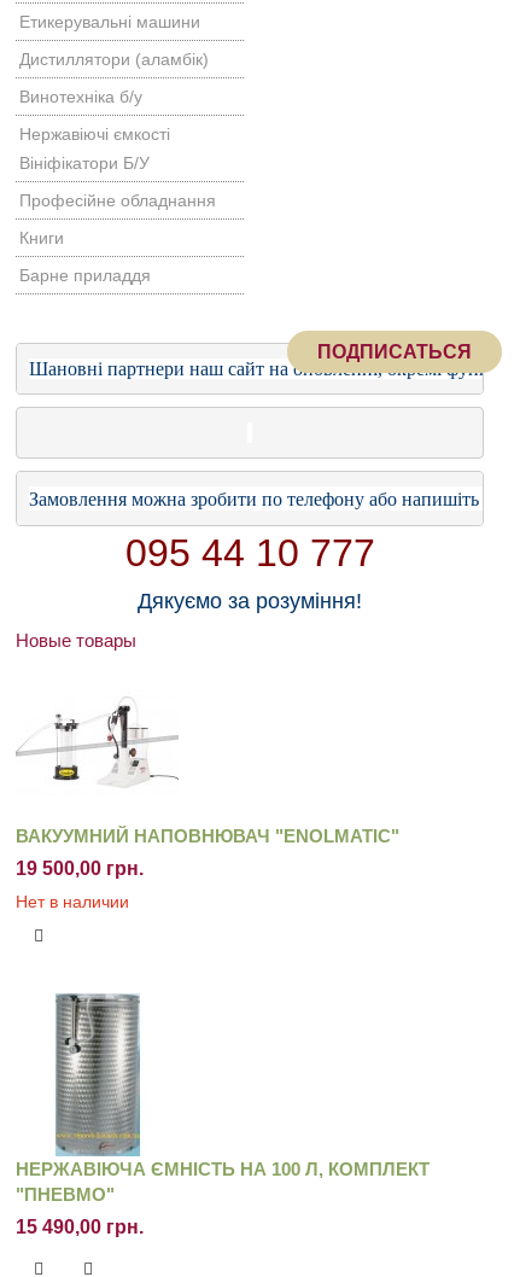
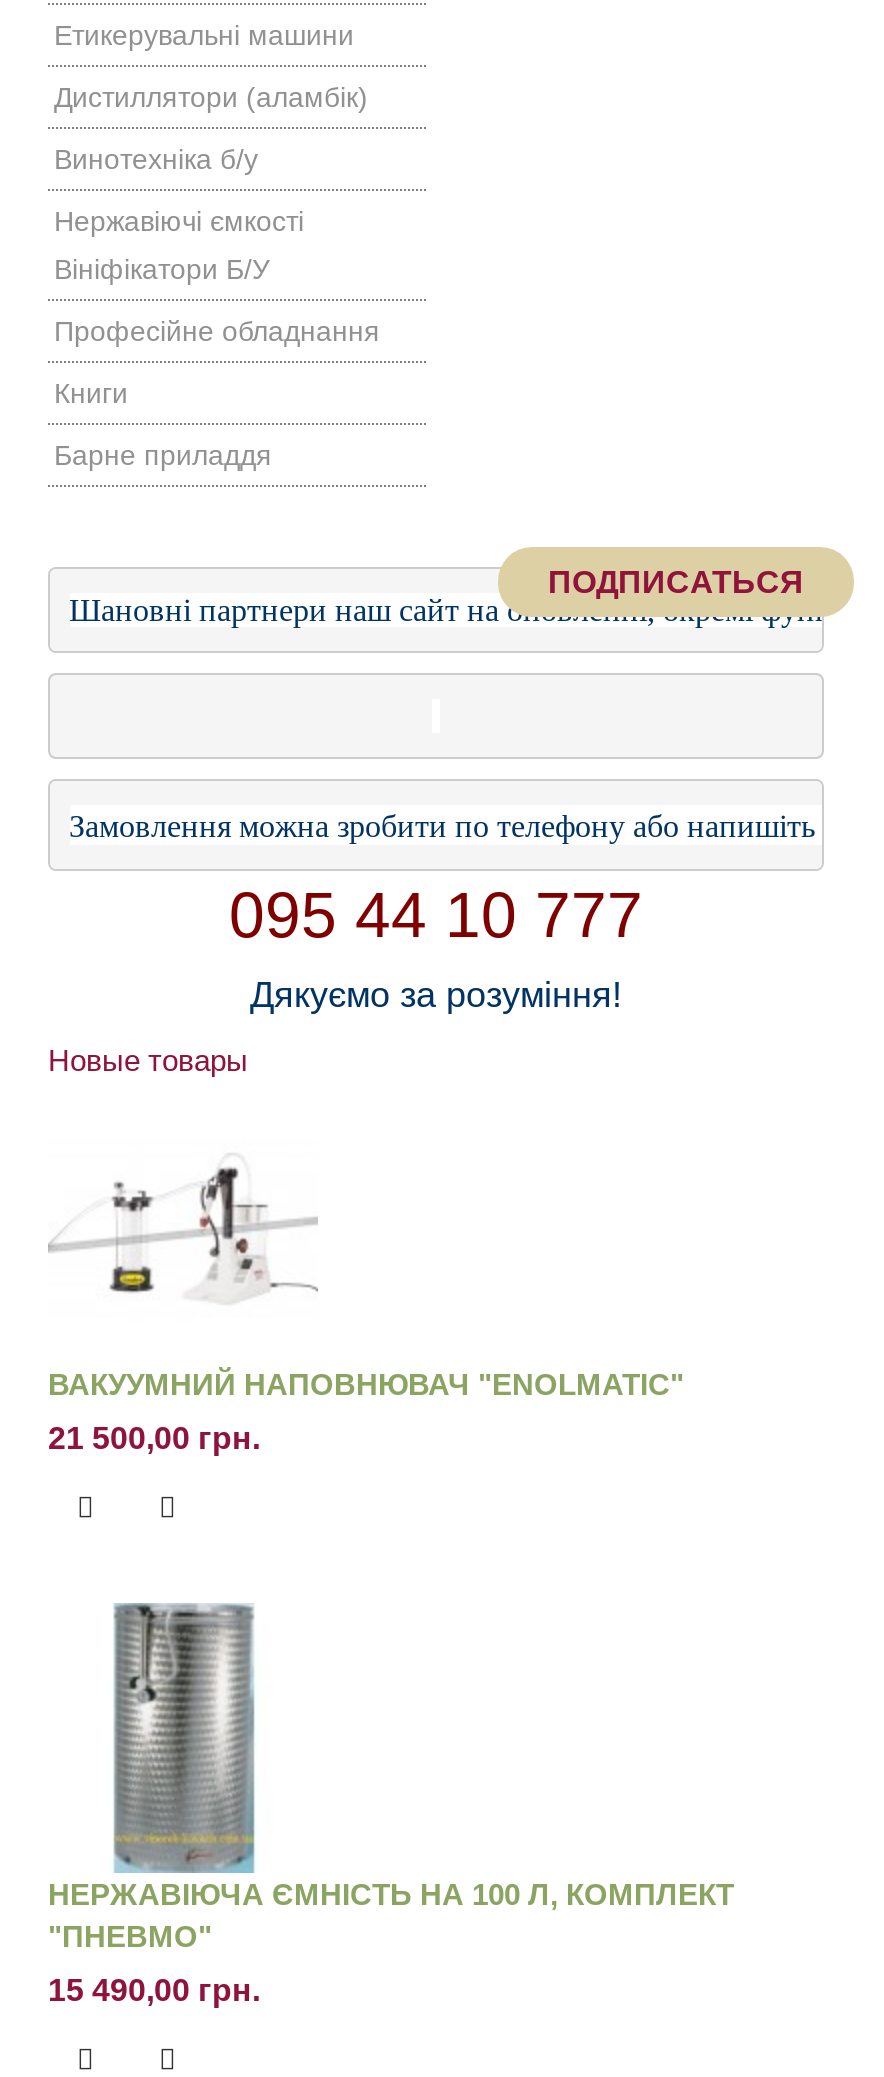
- 19 500,00 грн.
- Нет в наличии
+ 21 500,00 грн.
